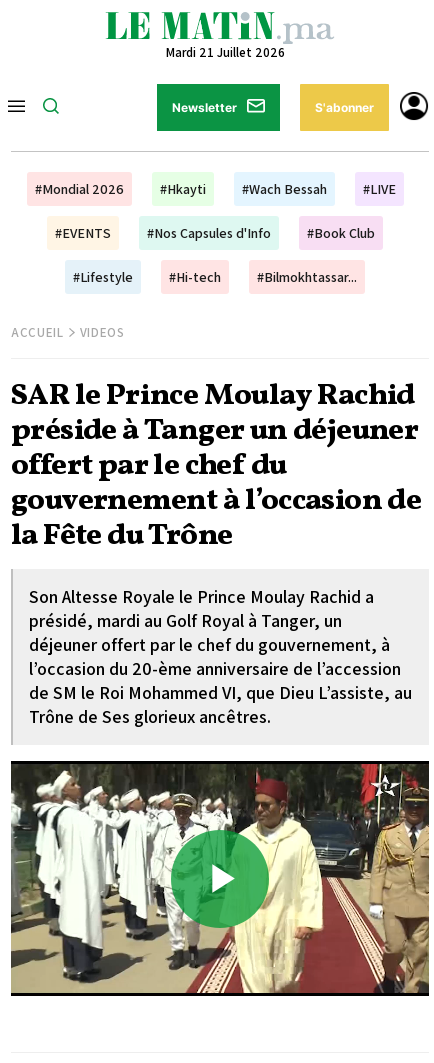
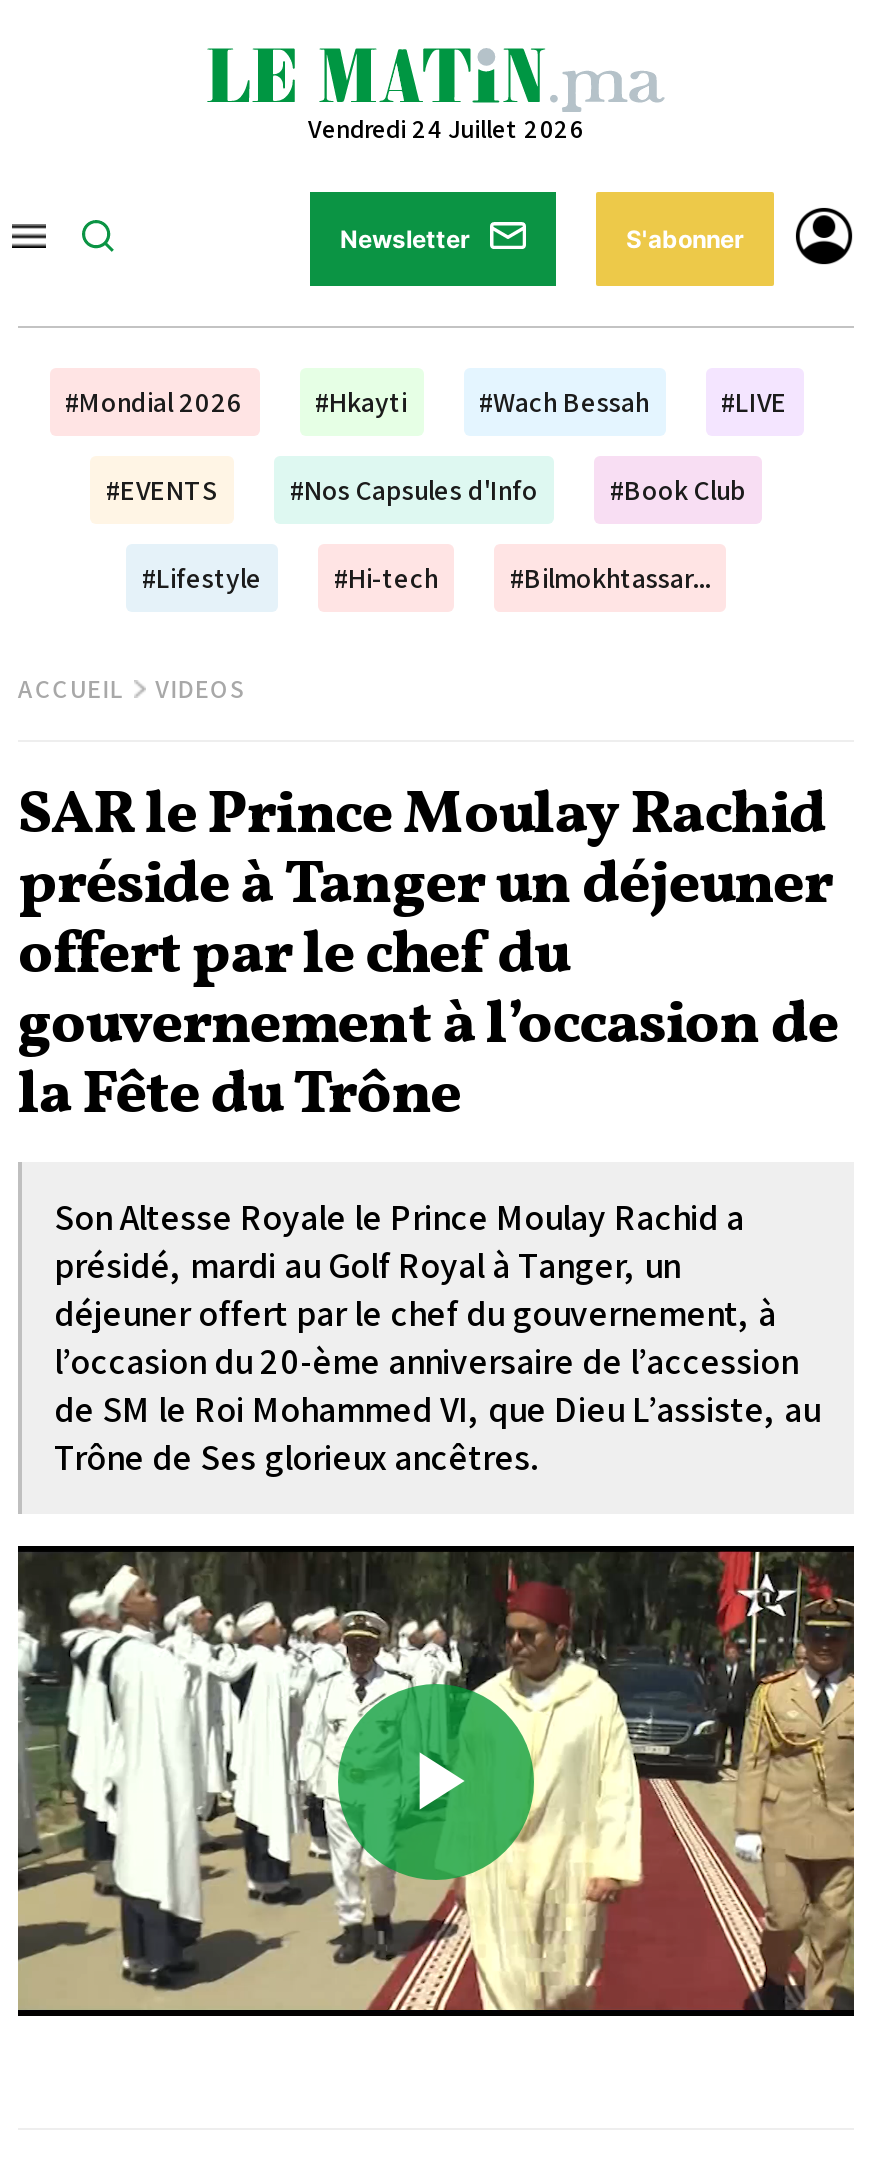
- Mardi 21 Juillet 2026
+ Vendredi 24 Juillet 2026
